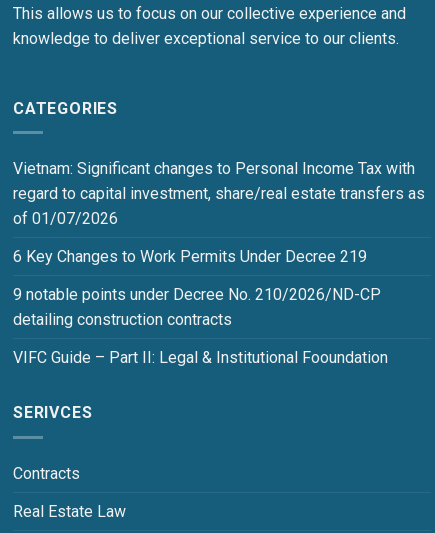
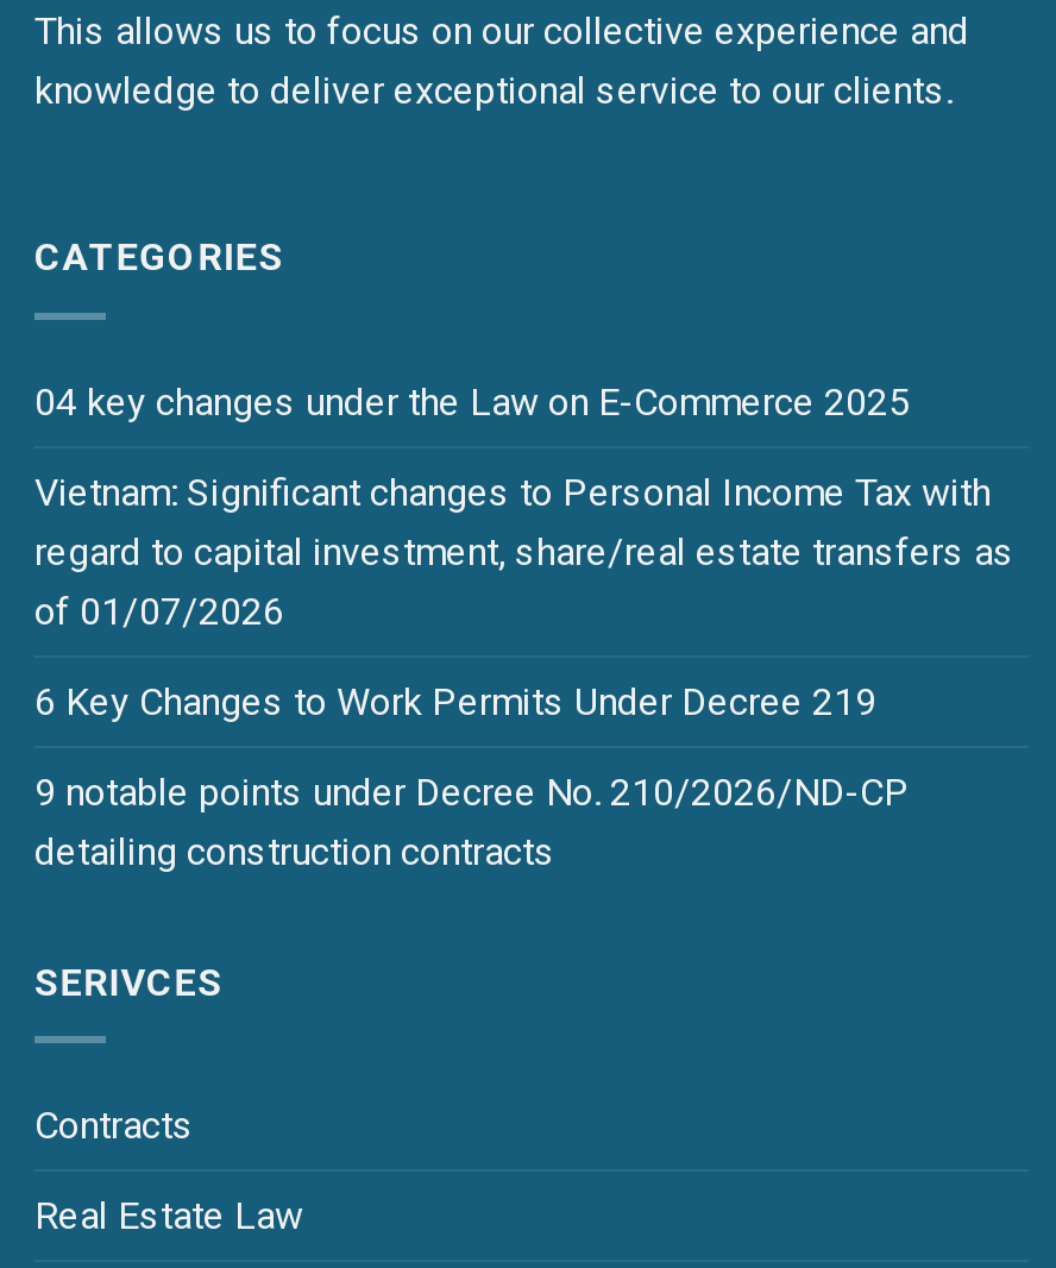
+ 04 key changes under the Law on E-Commerce 2025

moved down: Vietnam: Significant changes to Personal Income Tax with | regard to capital investment, share/real estate transfers as | of 01/07/2026 | 6 Key Changes to Work Permits Under Decree 219 | 9 notable points under Decree No. 210/2026/ND-CP | detailing construction contracts

- VIFC Guide – Part II: Legal & Institutional Fooundation
